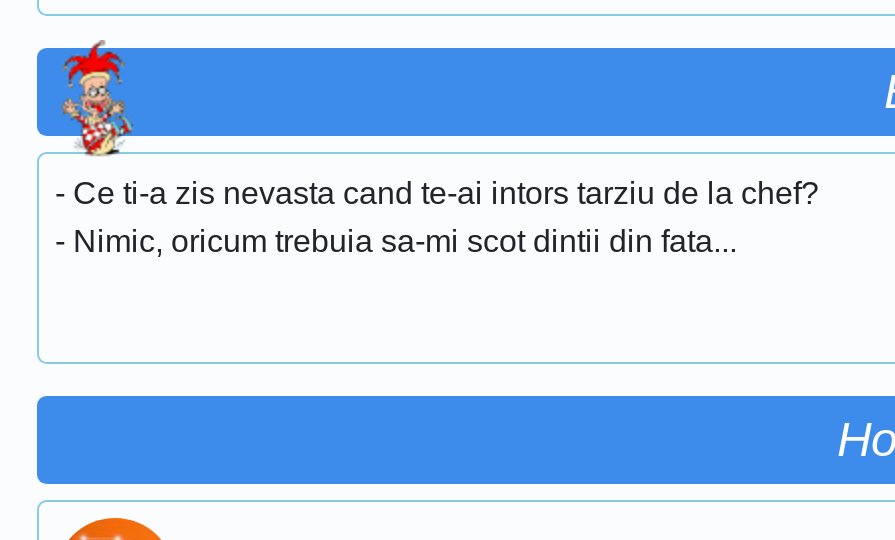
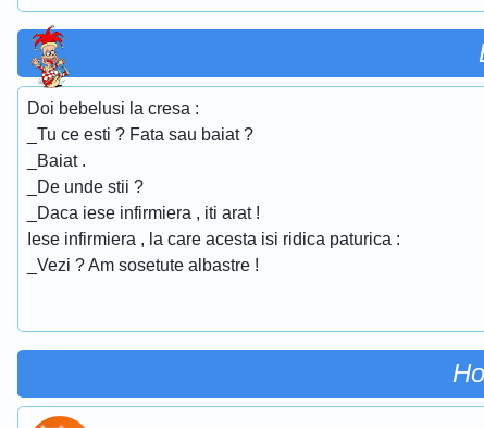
- - Ce ti-a zis nevasta cand te-ai intors tarziu de la chef?
- - Nimic, oricum trebuia sa-mi scot dintii din fata...
+ Doi bebelusi la cresa :
+ _Tu ce esti ? Fata sau baiat ?
+ _Baiat .
+ _De unde stii ?
+ _Daca iese infirmiera , iti arat !
+ Iese infirmiera , la care acesta isi ridica paturica :
+ _Vezi ? Am sosetute albastre !
